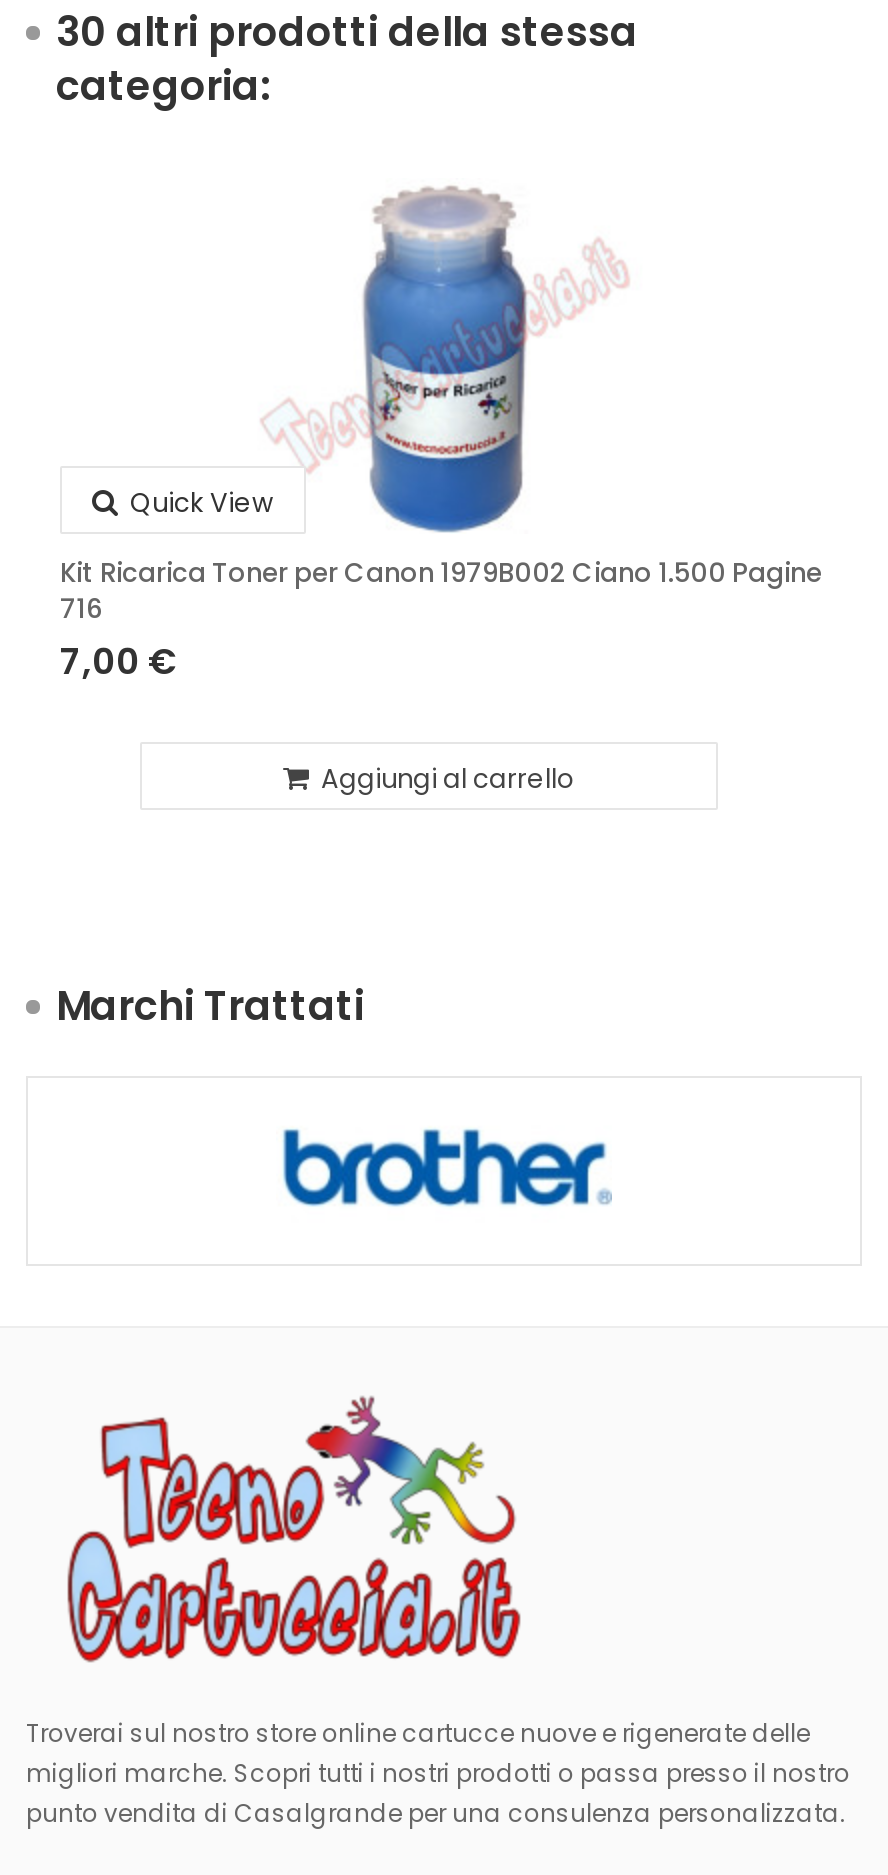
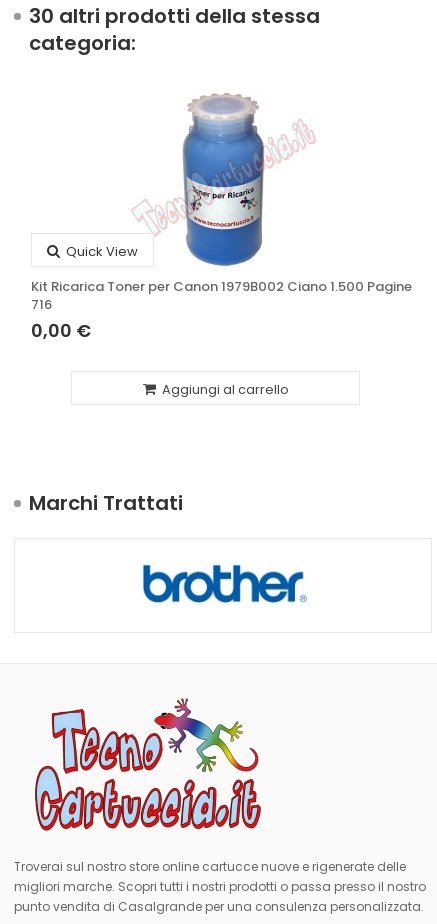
- 7,00 €
+ 0,00 €
